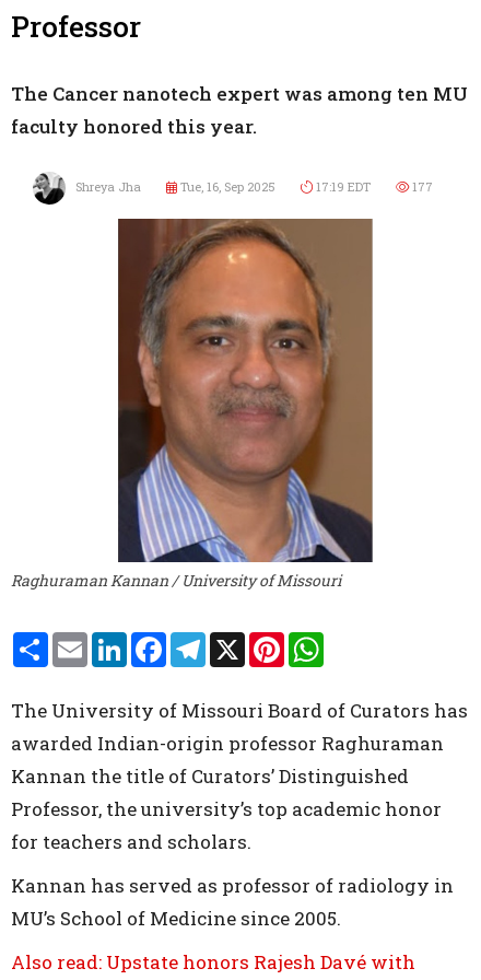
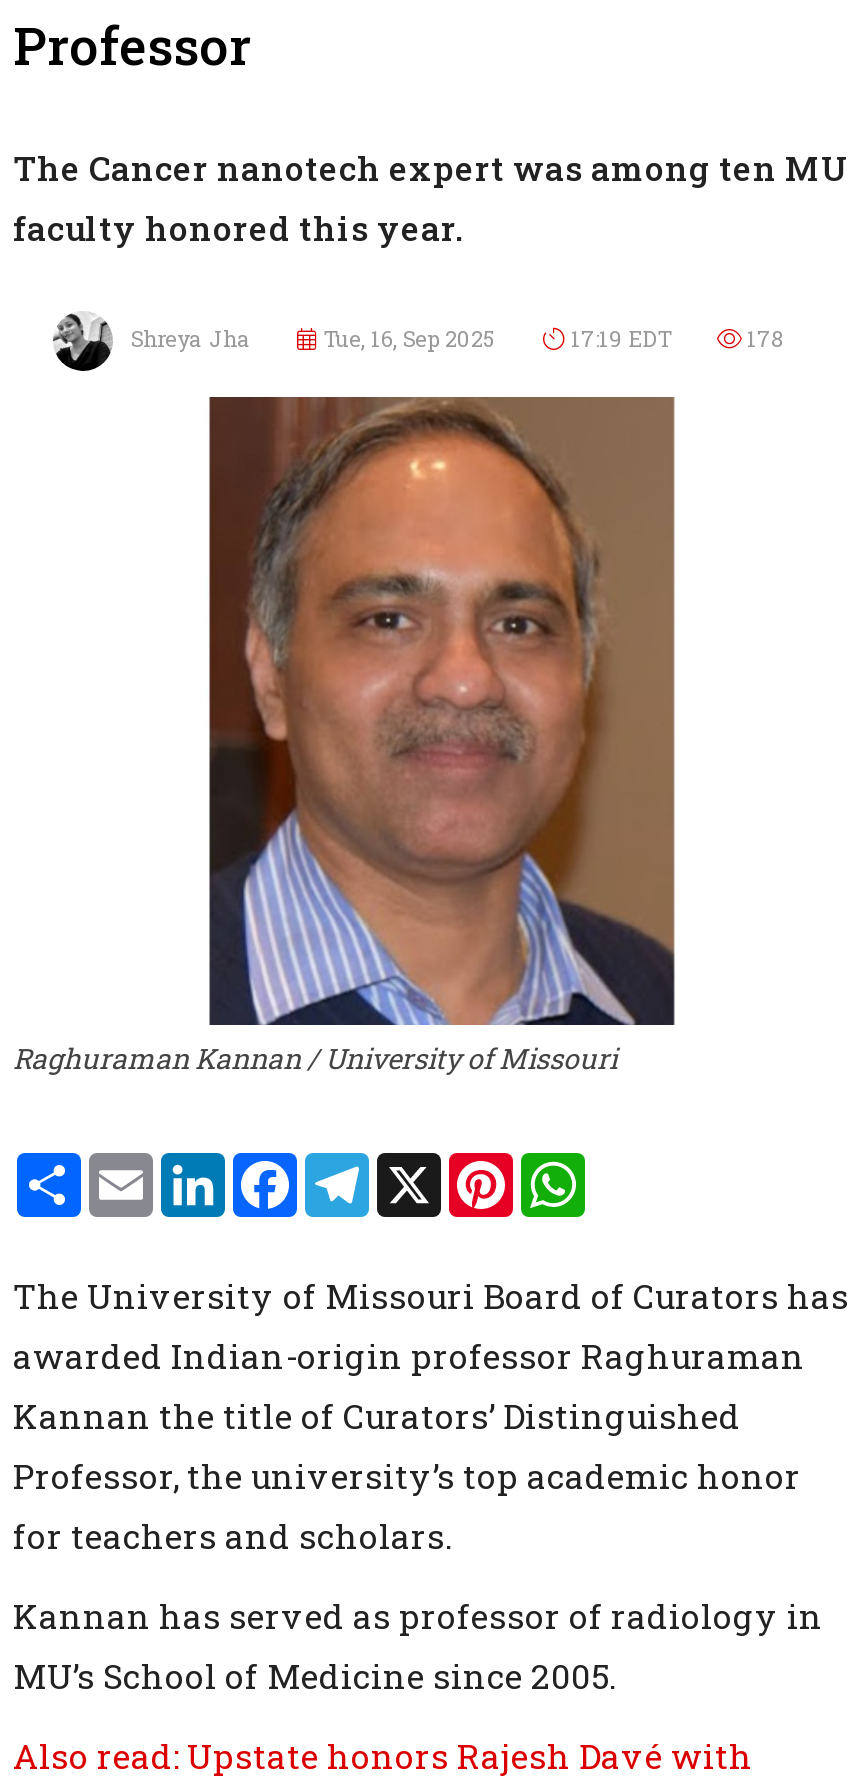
- 177
+ 178
